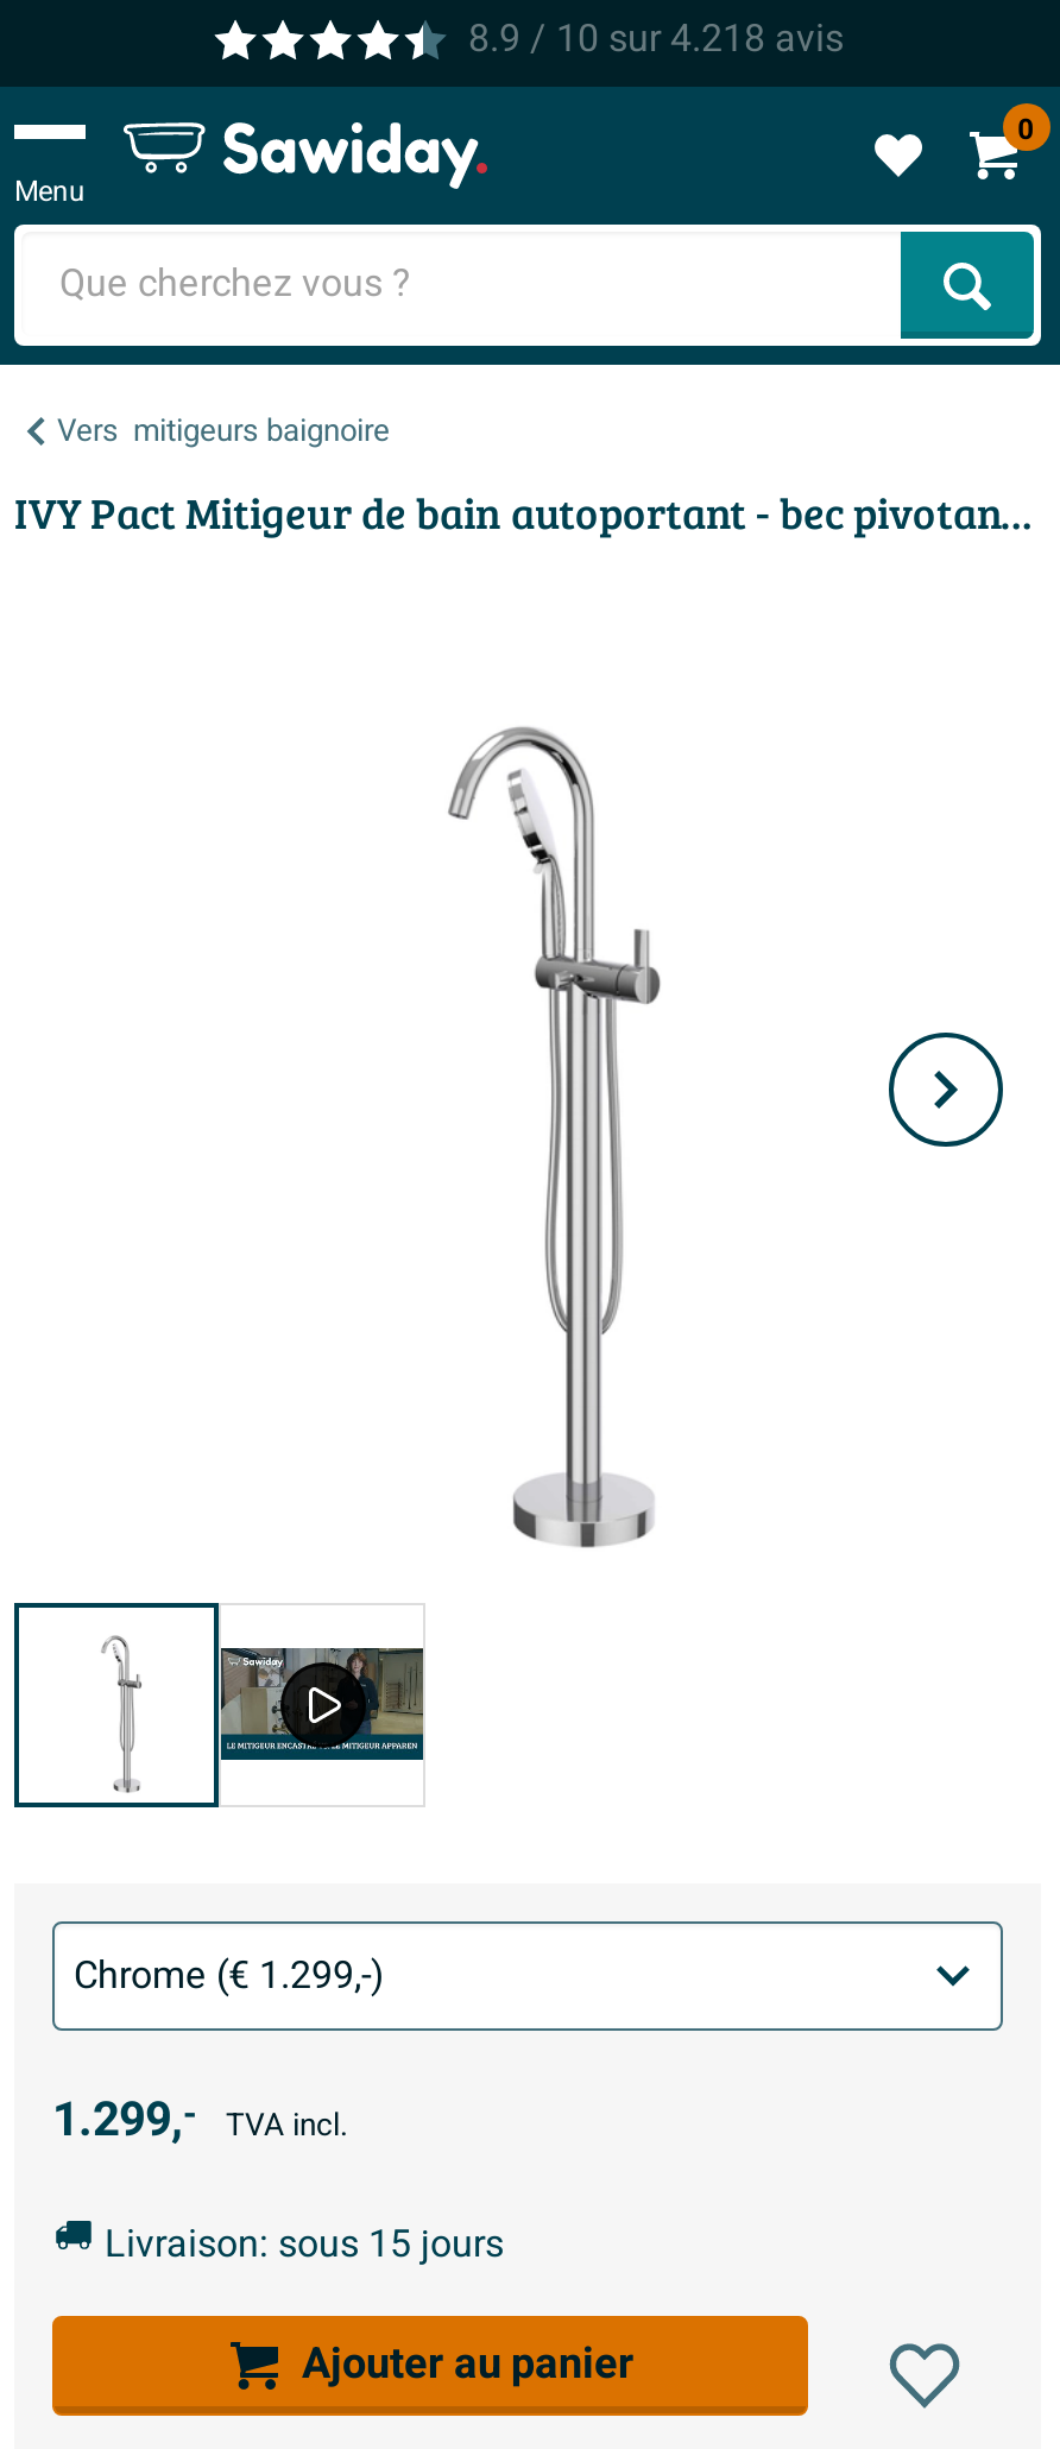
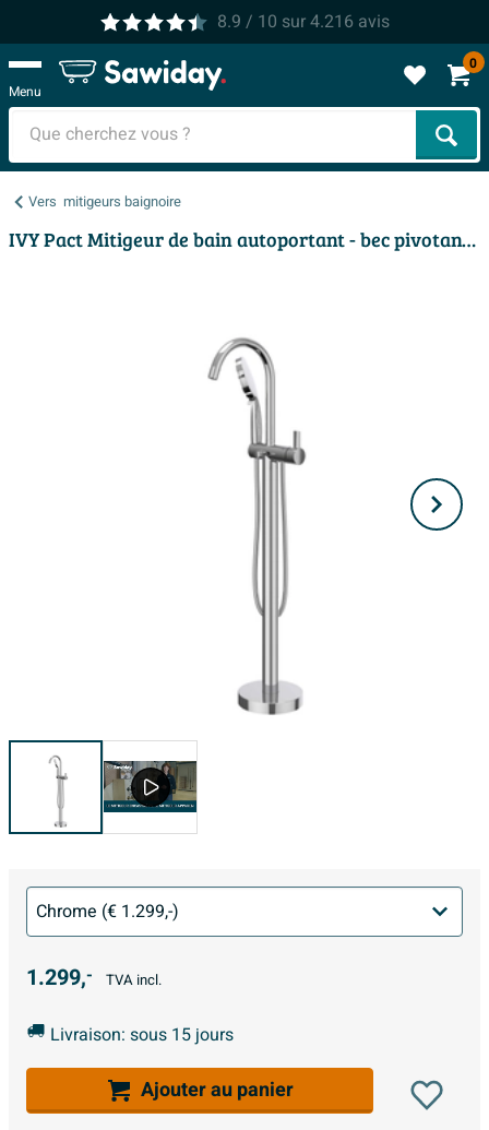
- 8.9 / 10 sur4.218 avis
+ 8.9 / 10 sur4.216 avis
